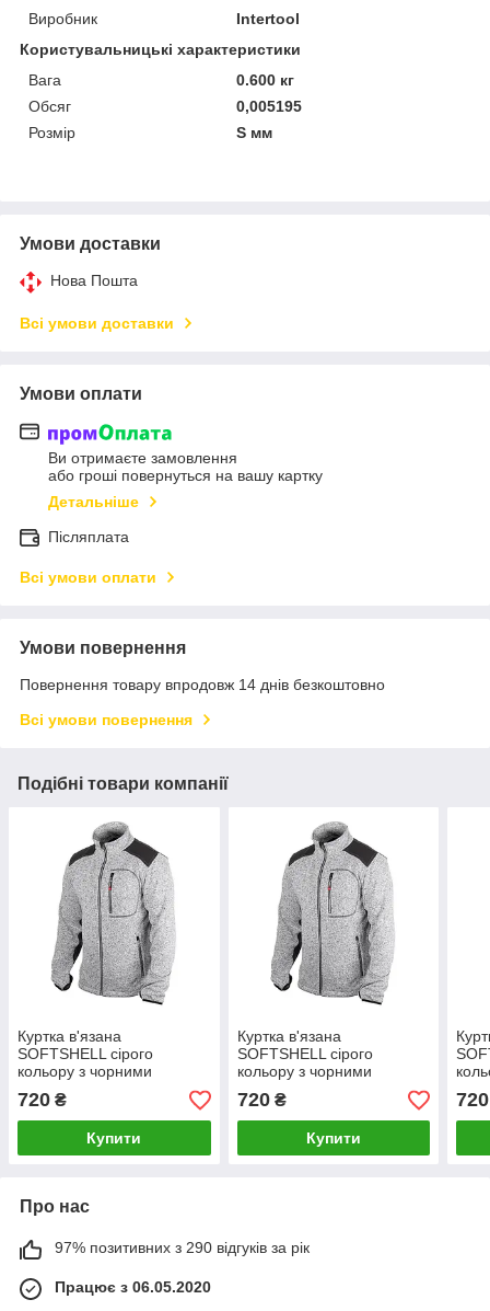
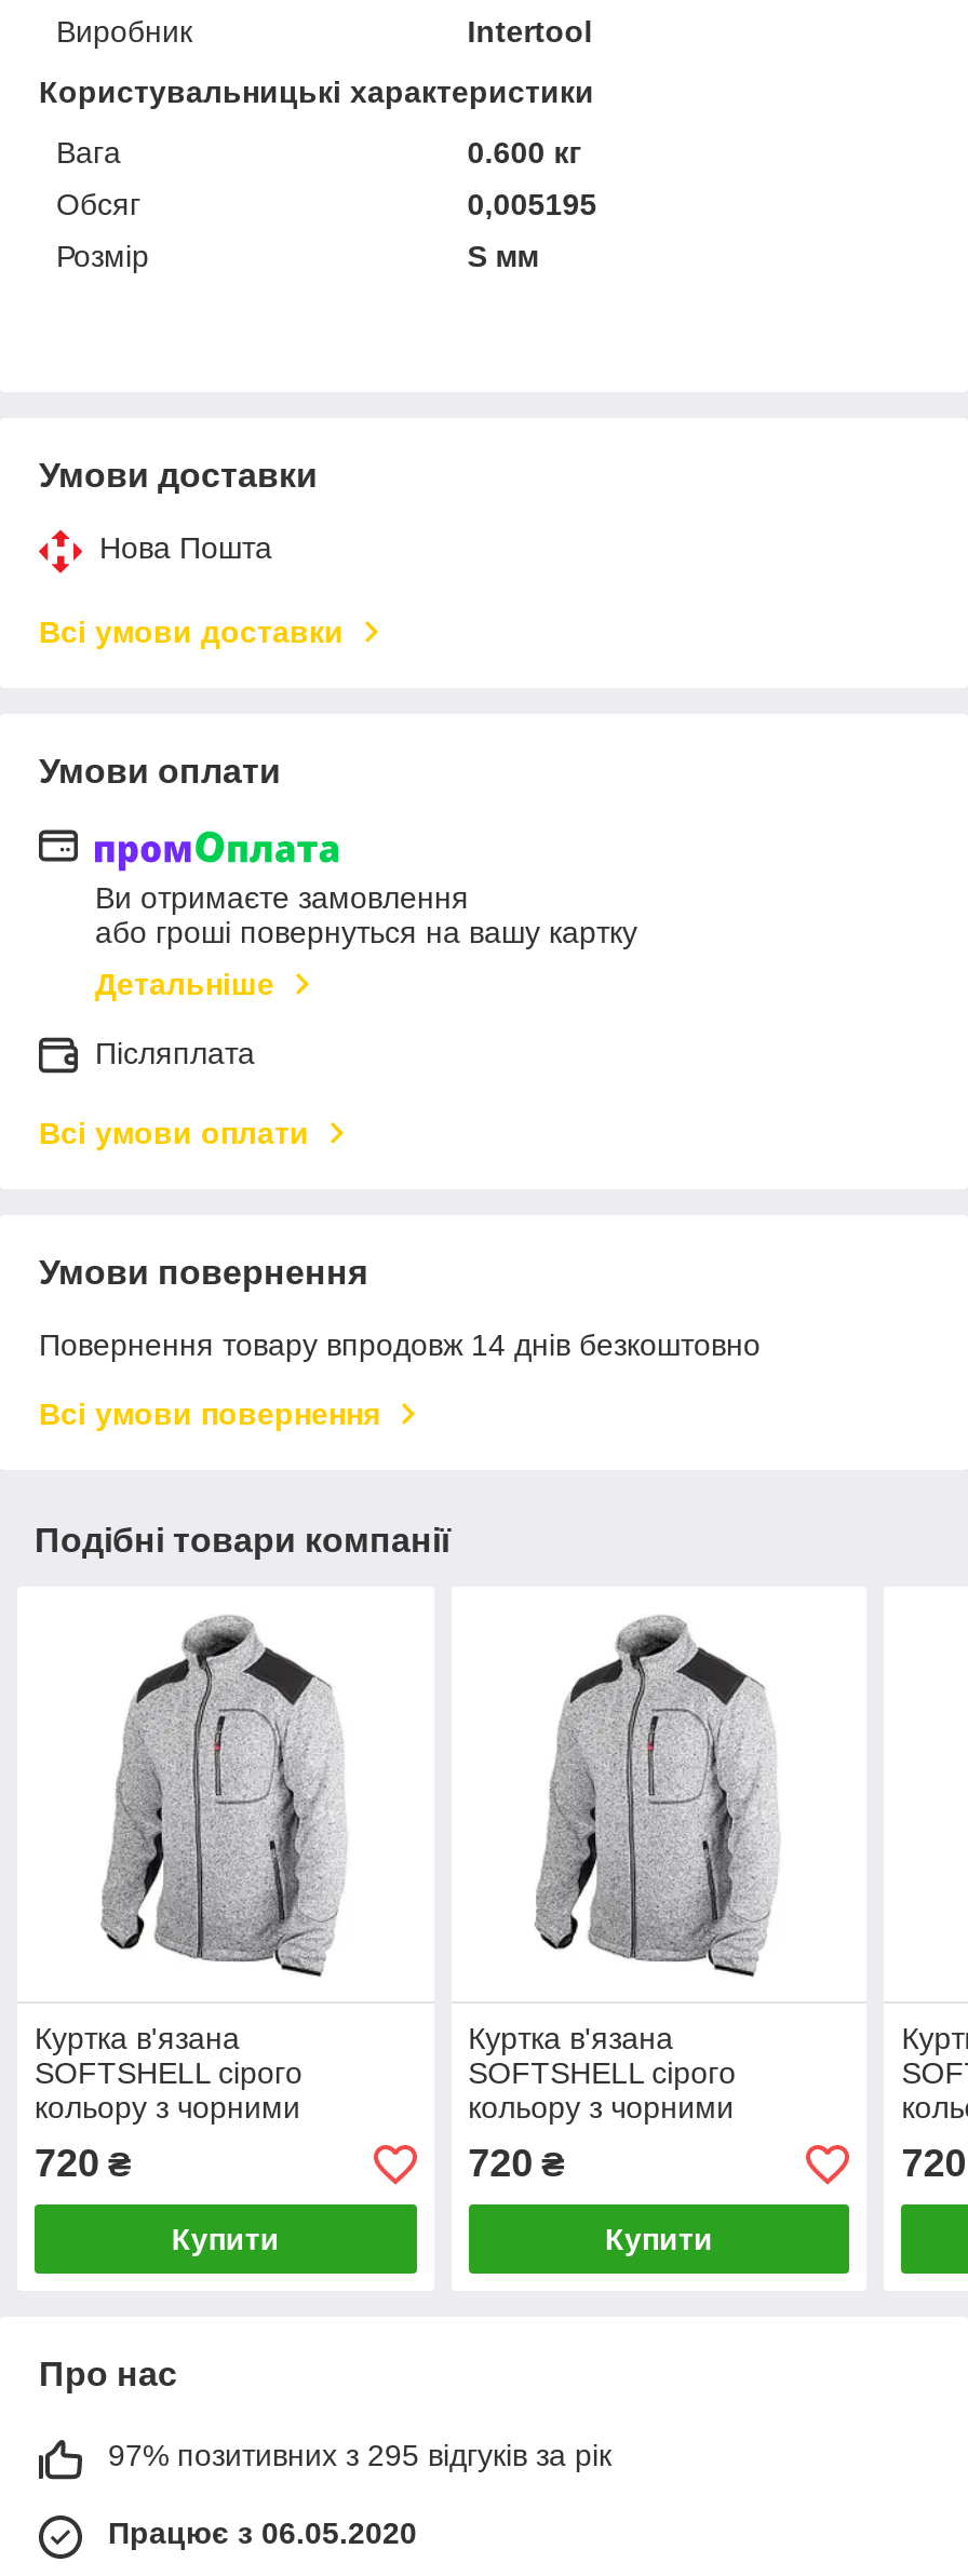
- 97% позитивних з 290 відгуків за рік
+ 97% позитивних з 295 відгуків за рік
